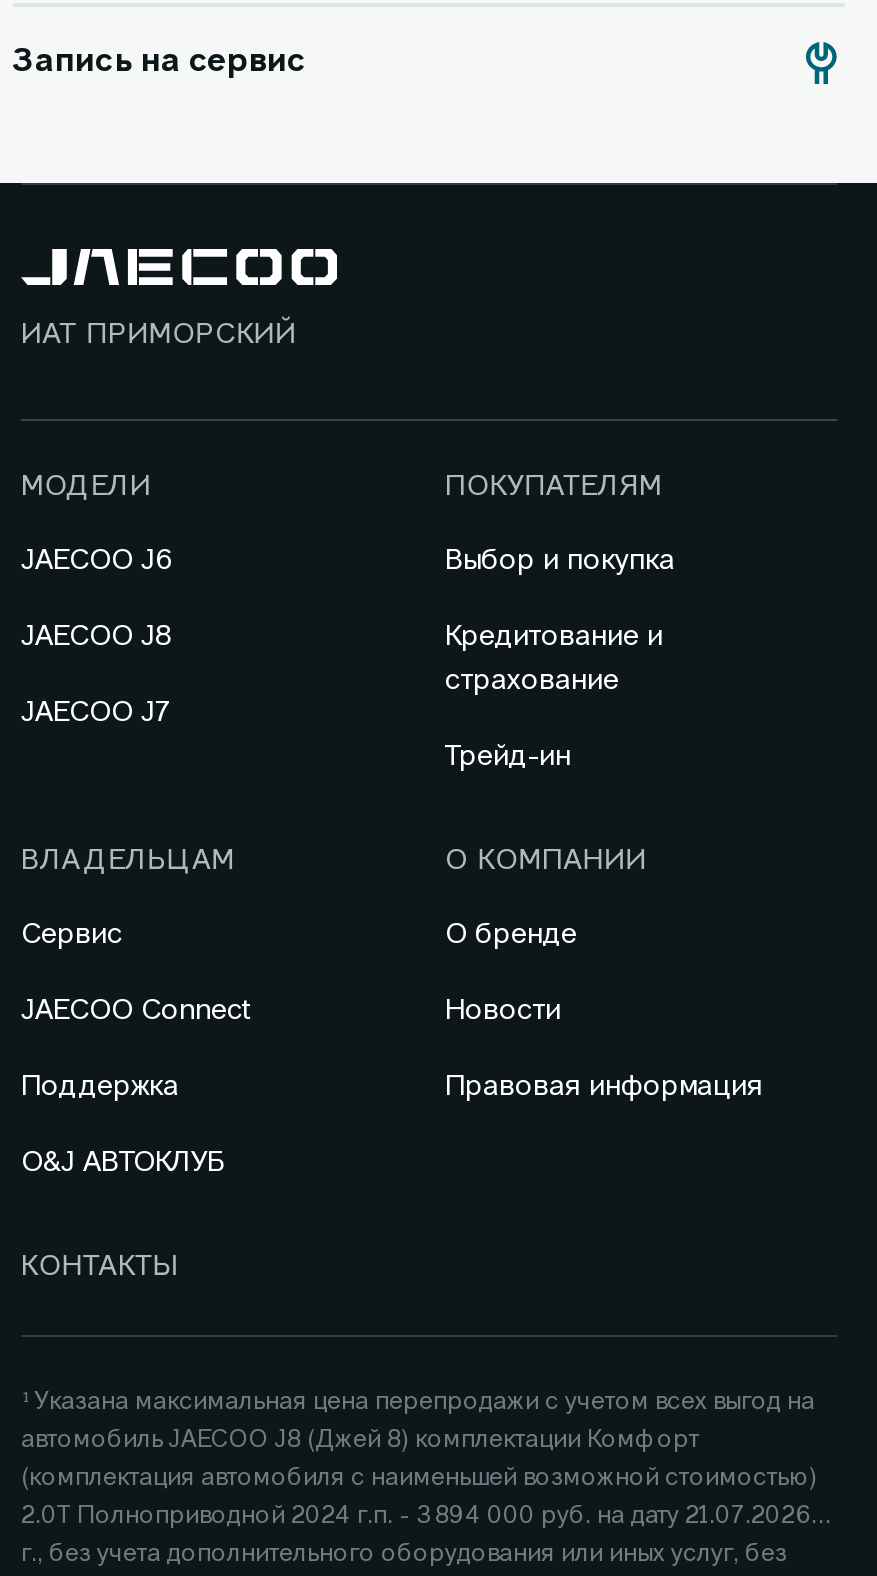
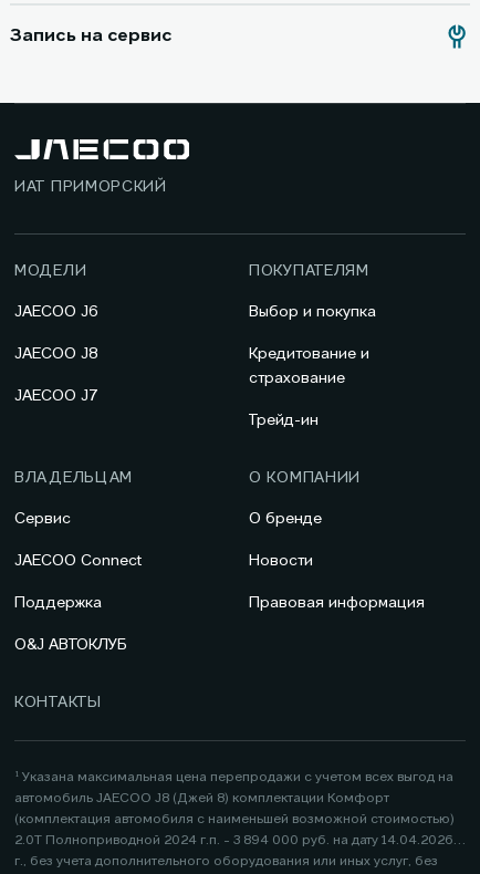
- 2.0Т Полноприводной 2024 г.п. - 3 894 000 руб. на дату 21.07.2026
+ 2.0Т Полноприводной 2024 г.п. - 3 894 000 руб. на дату 14.04.2026
